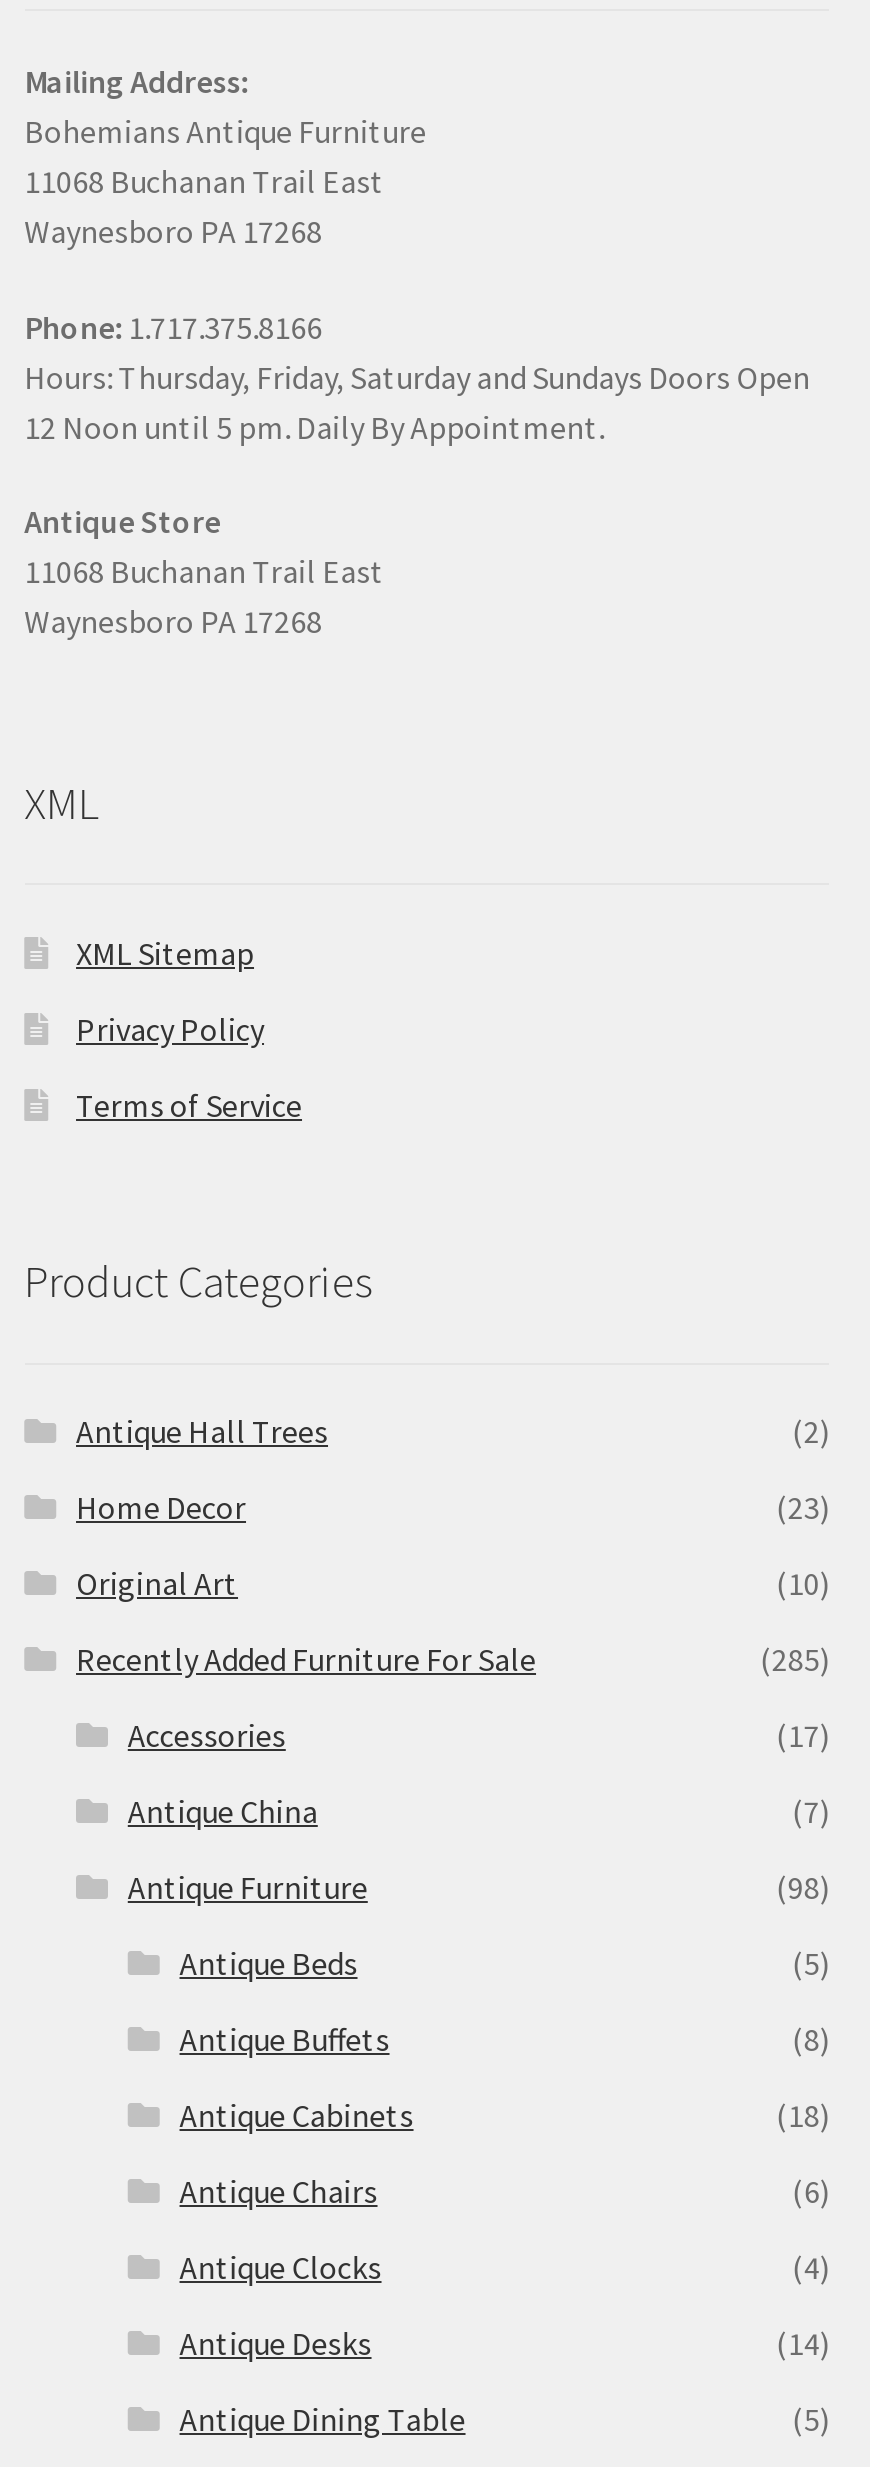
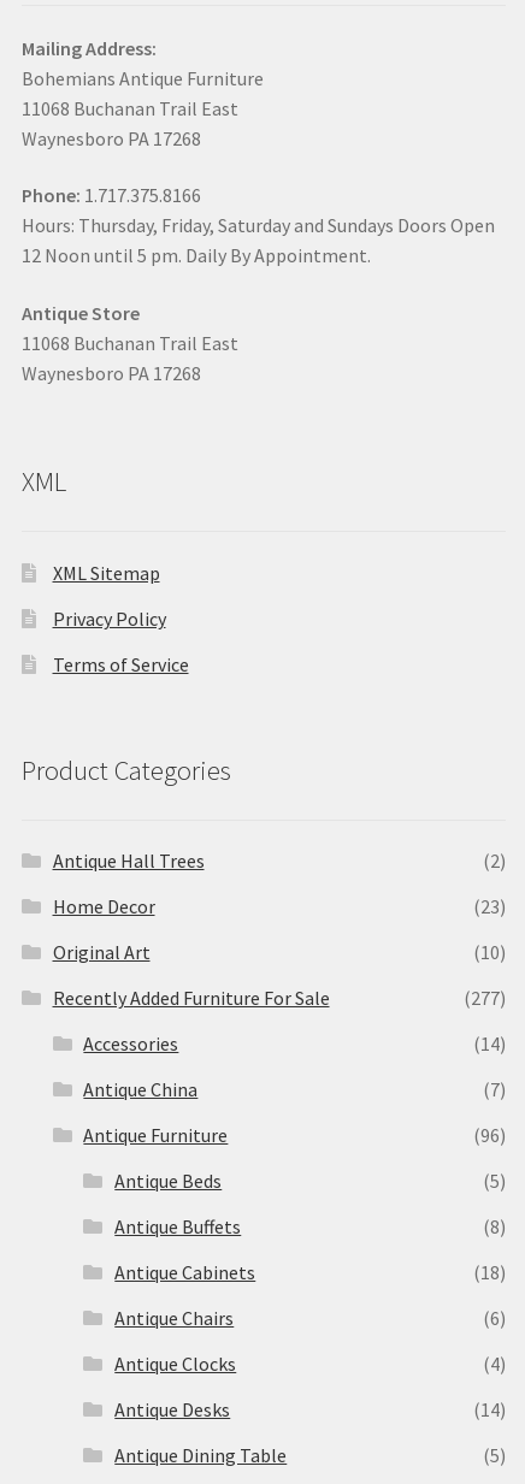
- (285)
+ (277)

- (17)
+ (14)

- (98)
+ (96)
